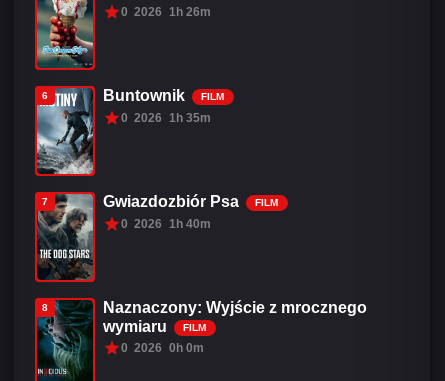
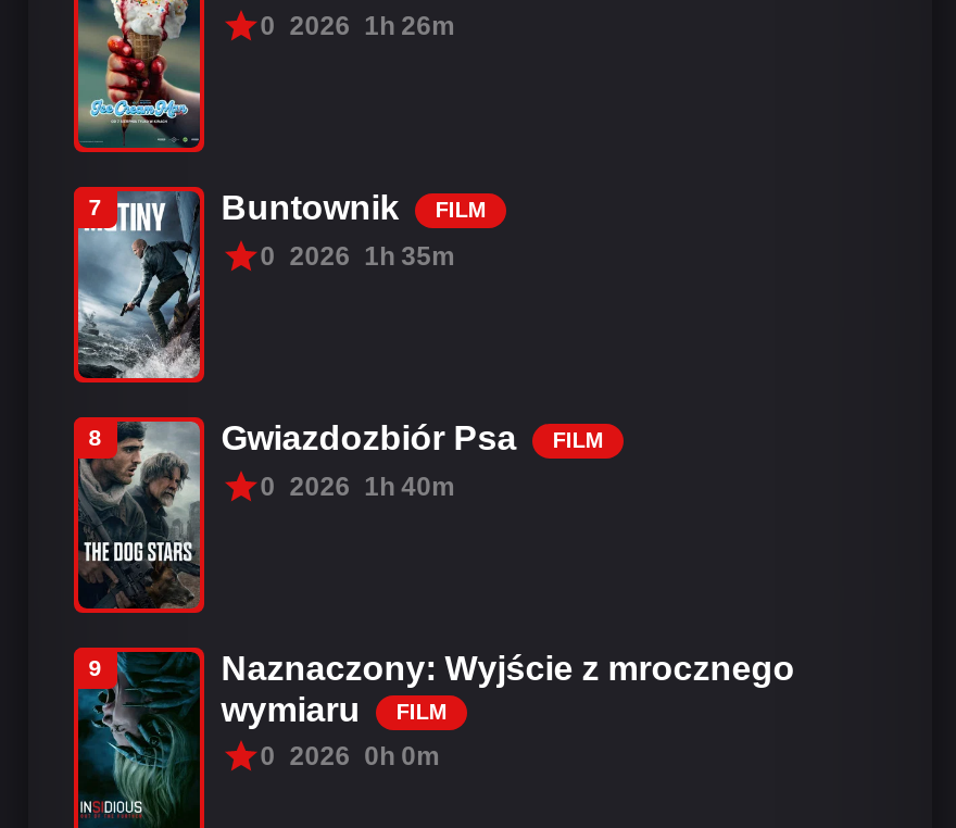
- 6
+ 7

- 7
+ 8

- 8
+ 9
